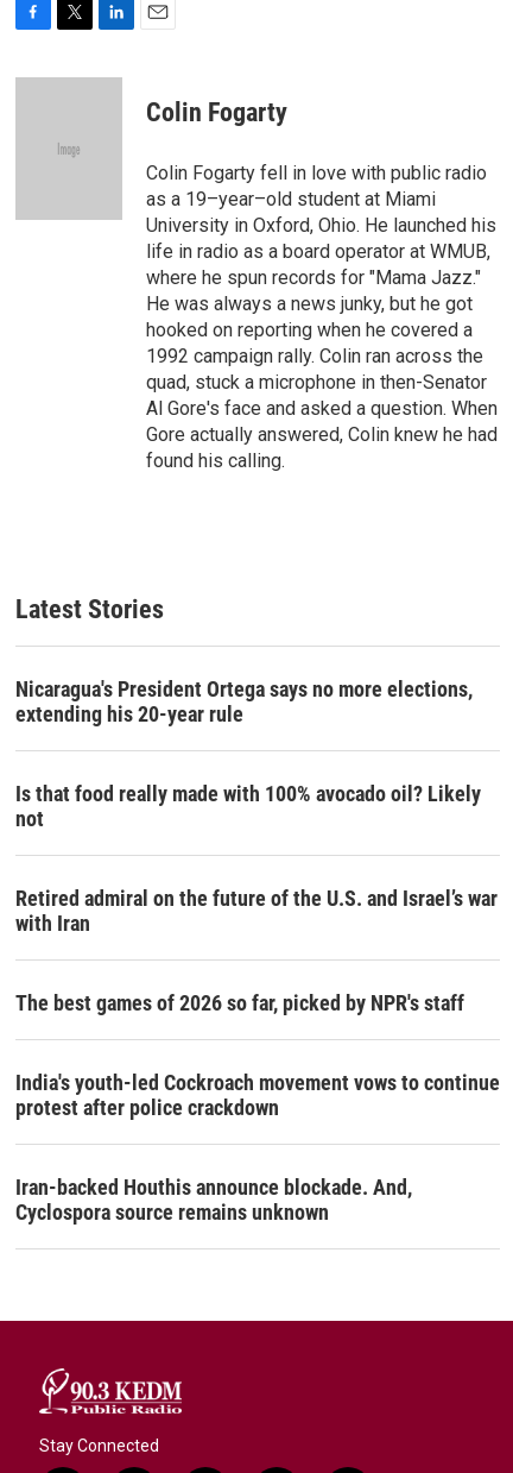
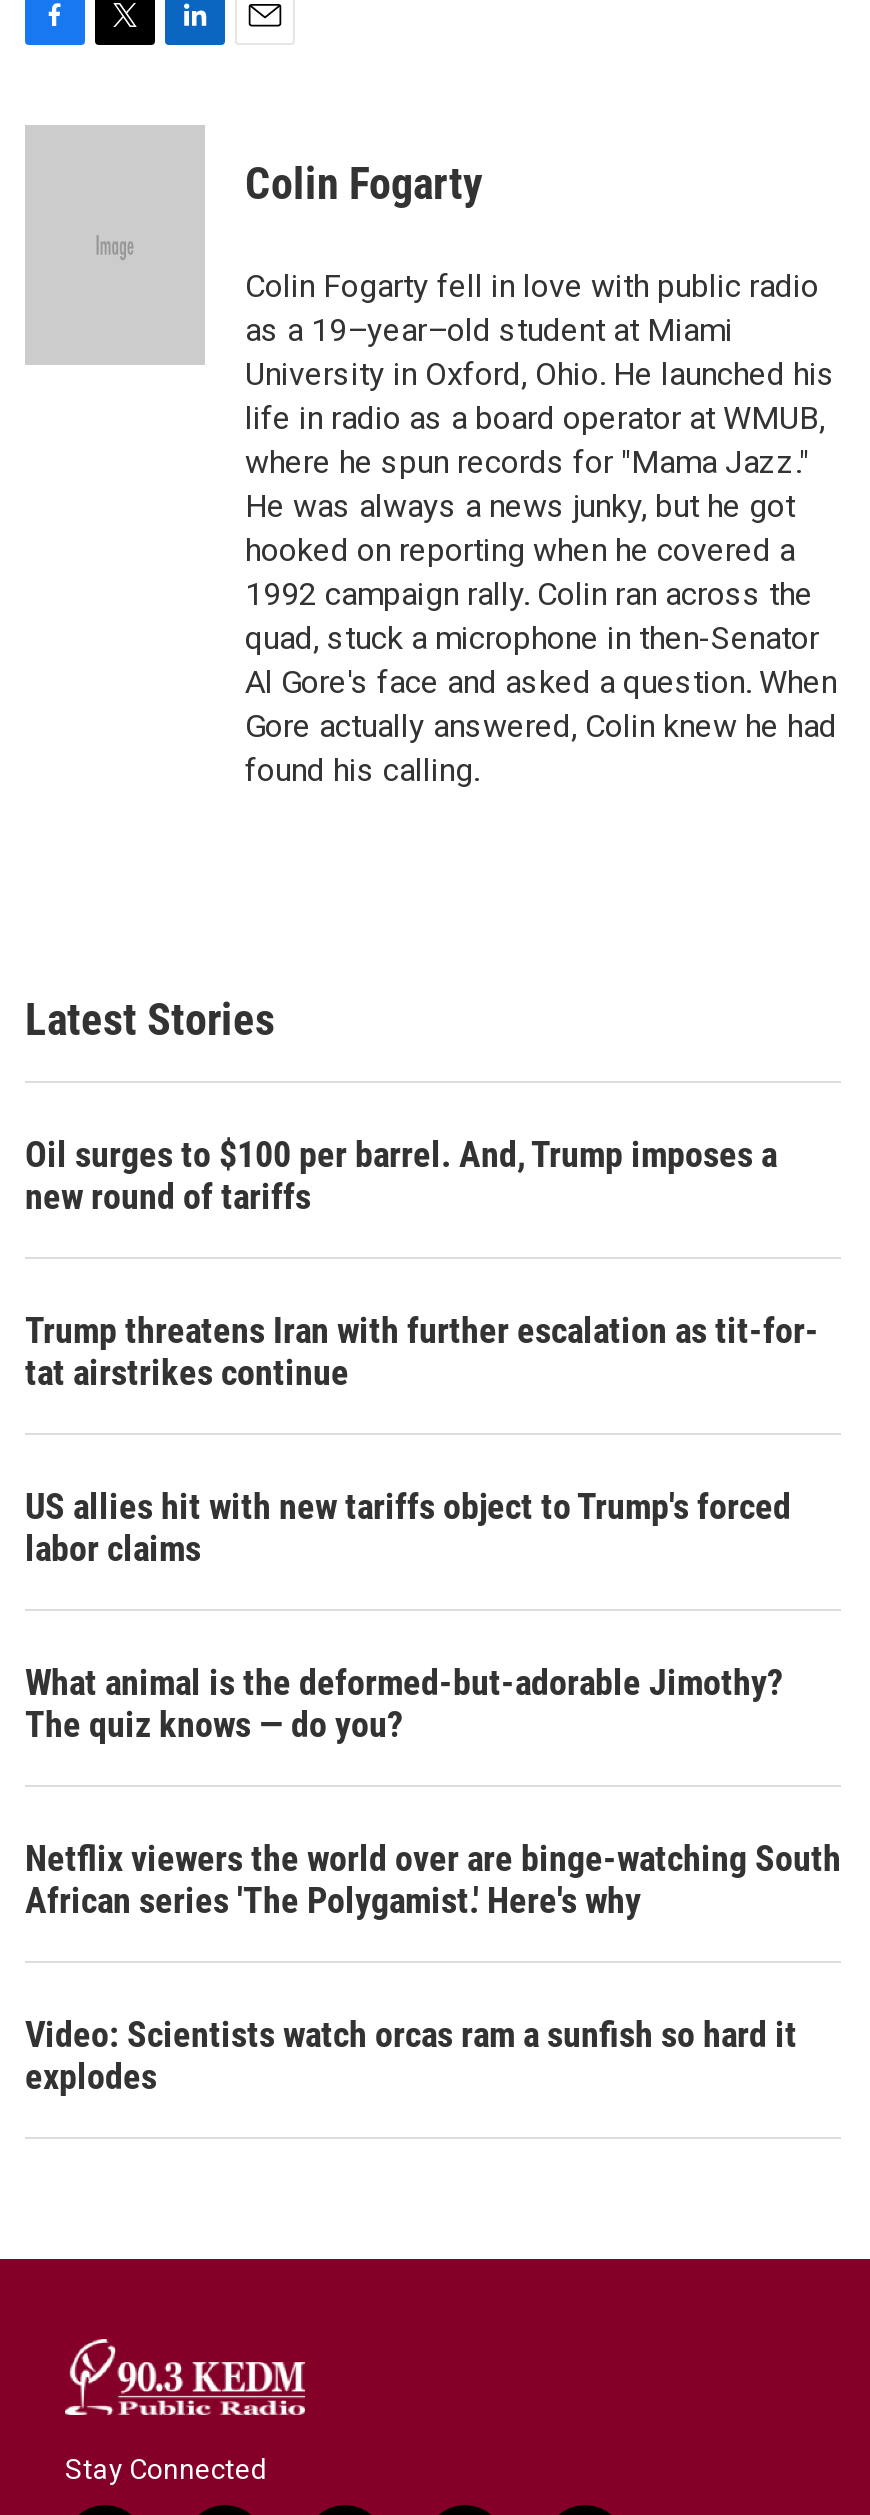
- Nicaragua's President Ortega says no more elections,
- extending his 20-year rule
+ Oil surges to $100 per barrel. And, Trump imposes a
+ new round of tariffs

- Is that food really made with 100% avocado oil? Likely
- not
+ Trump threatens Iran with further escalation as tit-for-
+ tat airstrikes continue

- Retired admiral on the future of the U.S. and Israel’s war
- with Iran
+ US allies hit with new tariffs object to Trump's forced
+ labor claims

- The best games of 2026 so far, picked by NPR's staff
+ What animal is the deformed-but-adorable Jimothy?
+ The quiz knows — do you?

- India's youth-led Cockroach movement vows to continue
- protest after police crackdown
+ Netflix viewers the world over are binge-watching South
+ African series 'The Polygamist.' Here's why

- Iran-backed Houthis announce blockade. And,
- Cyclospora source remains unknown
+ Video: Scientists watch orcas ram a sunfish so hard it
+ explodes
